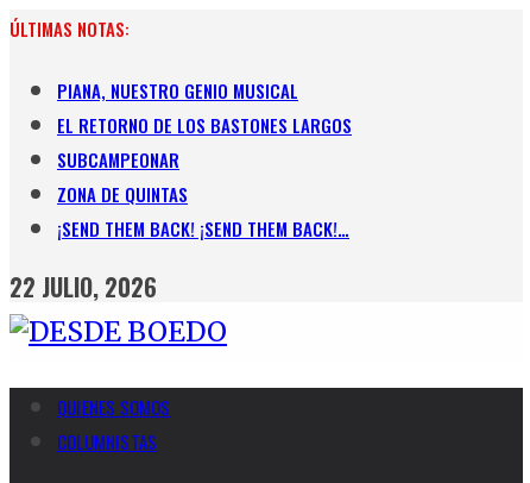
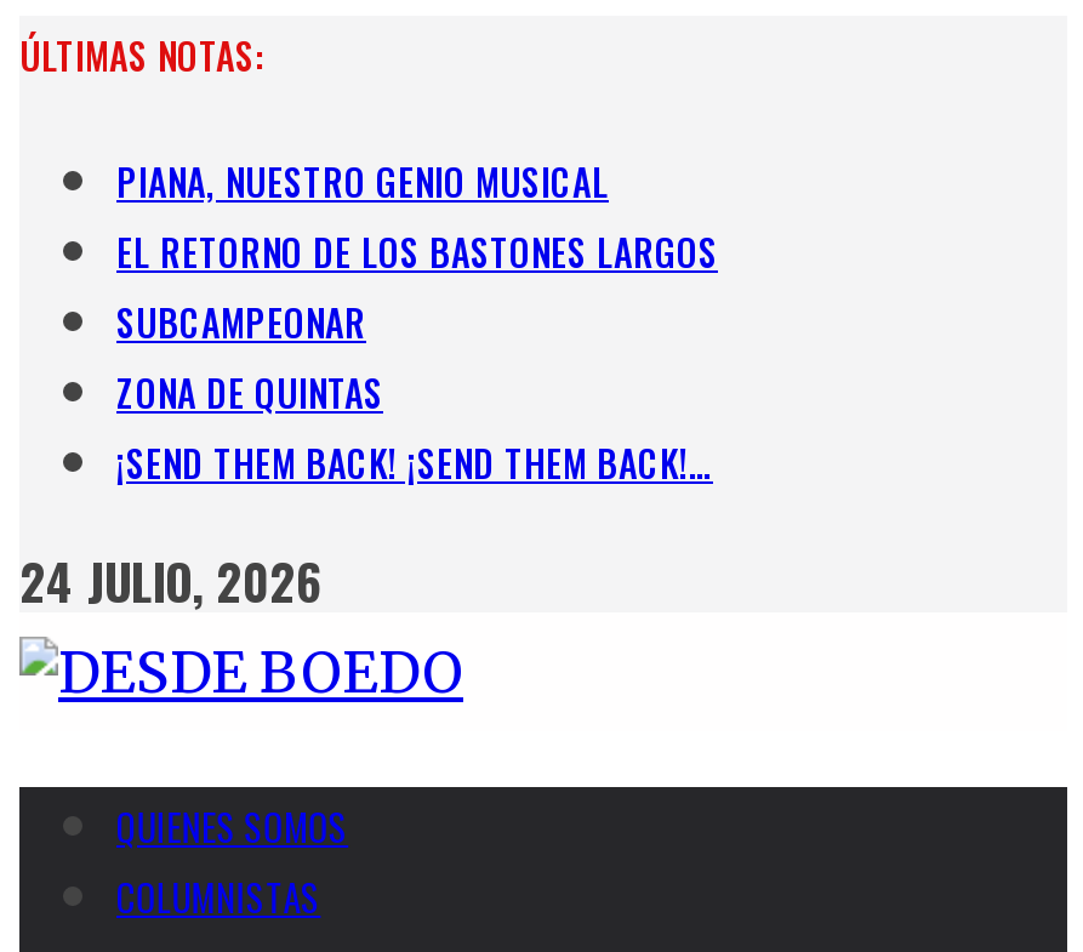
- 22 JULIO, 2026
+ 24 JULIO, 2026
